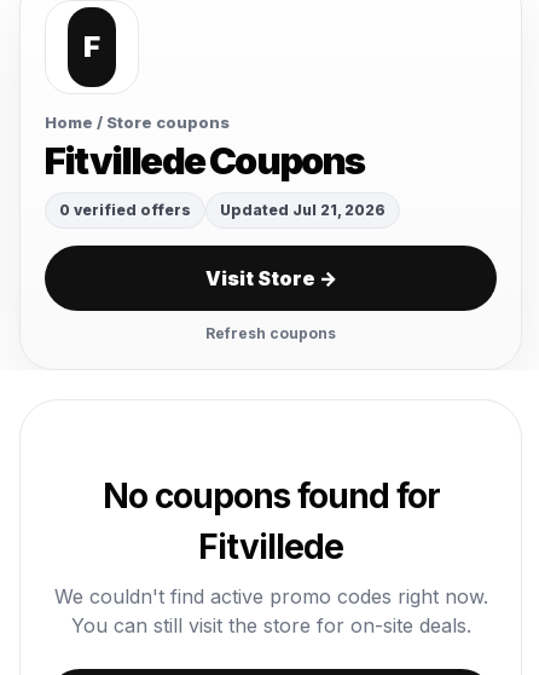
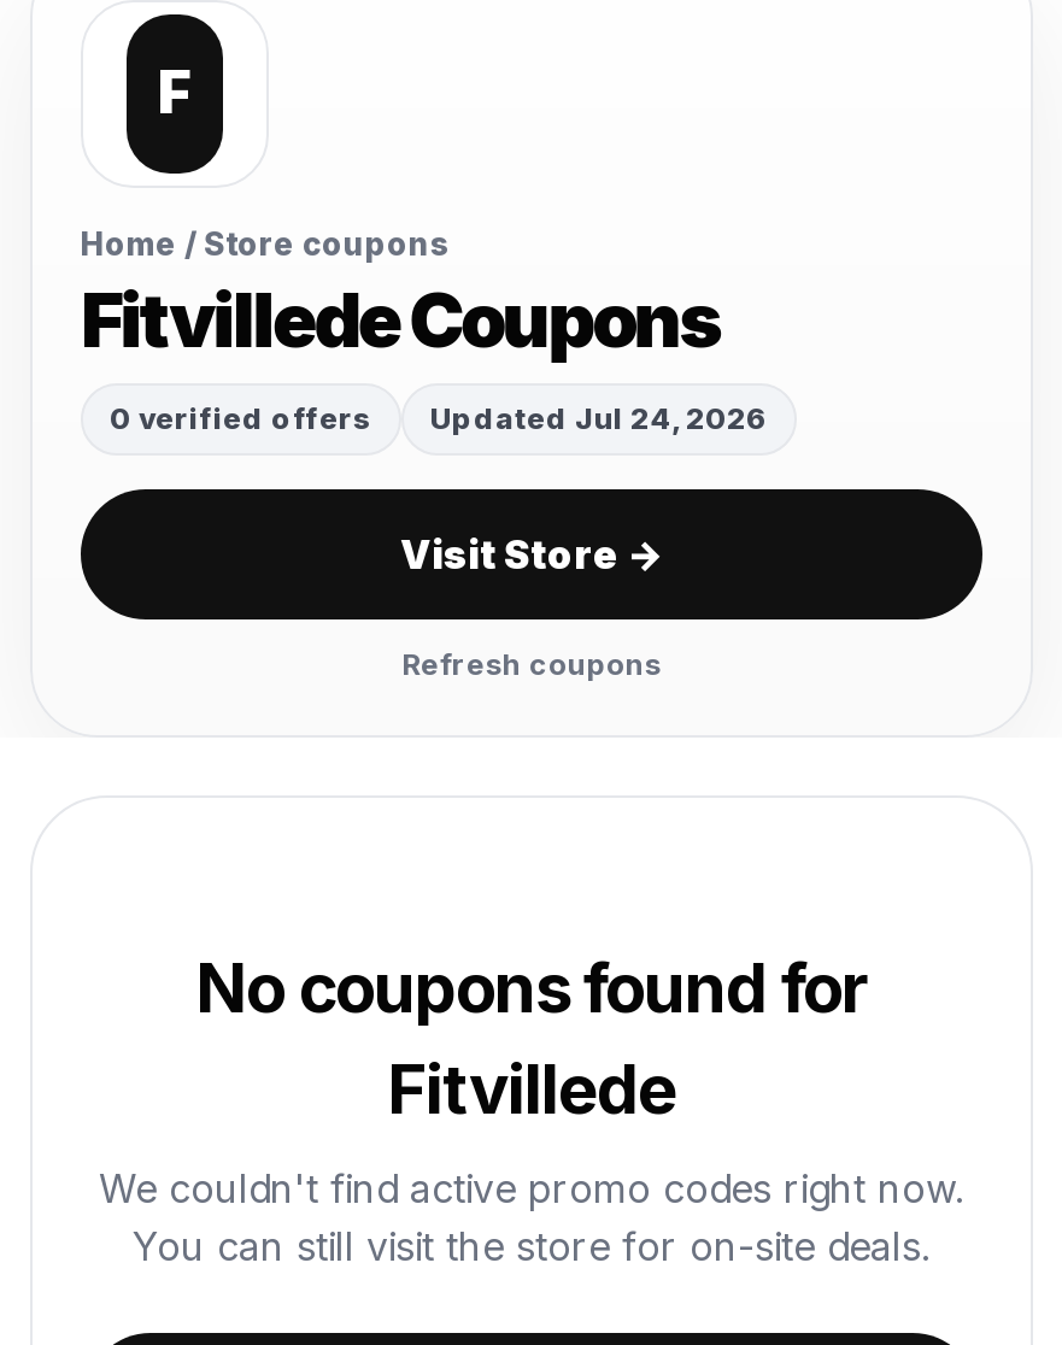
- Updated Jul 21, 2026
+ Updated Jul 24, 2026
